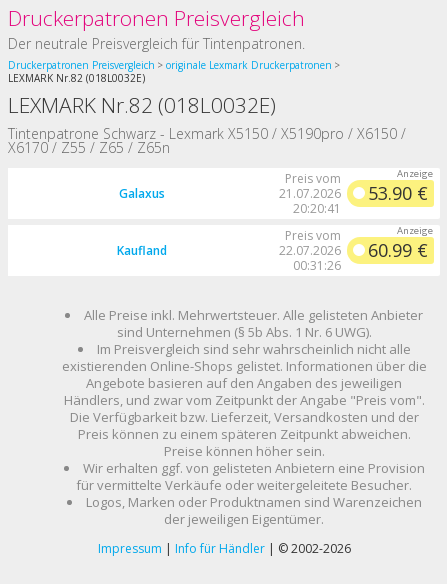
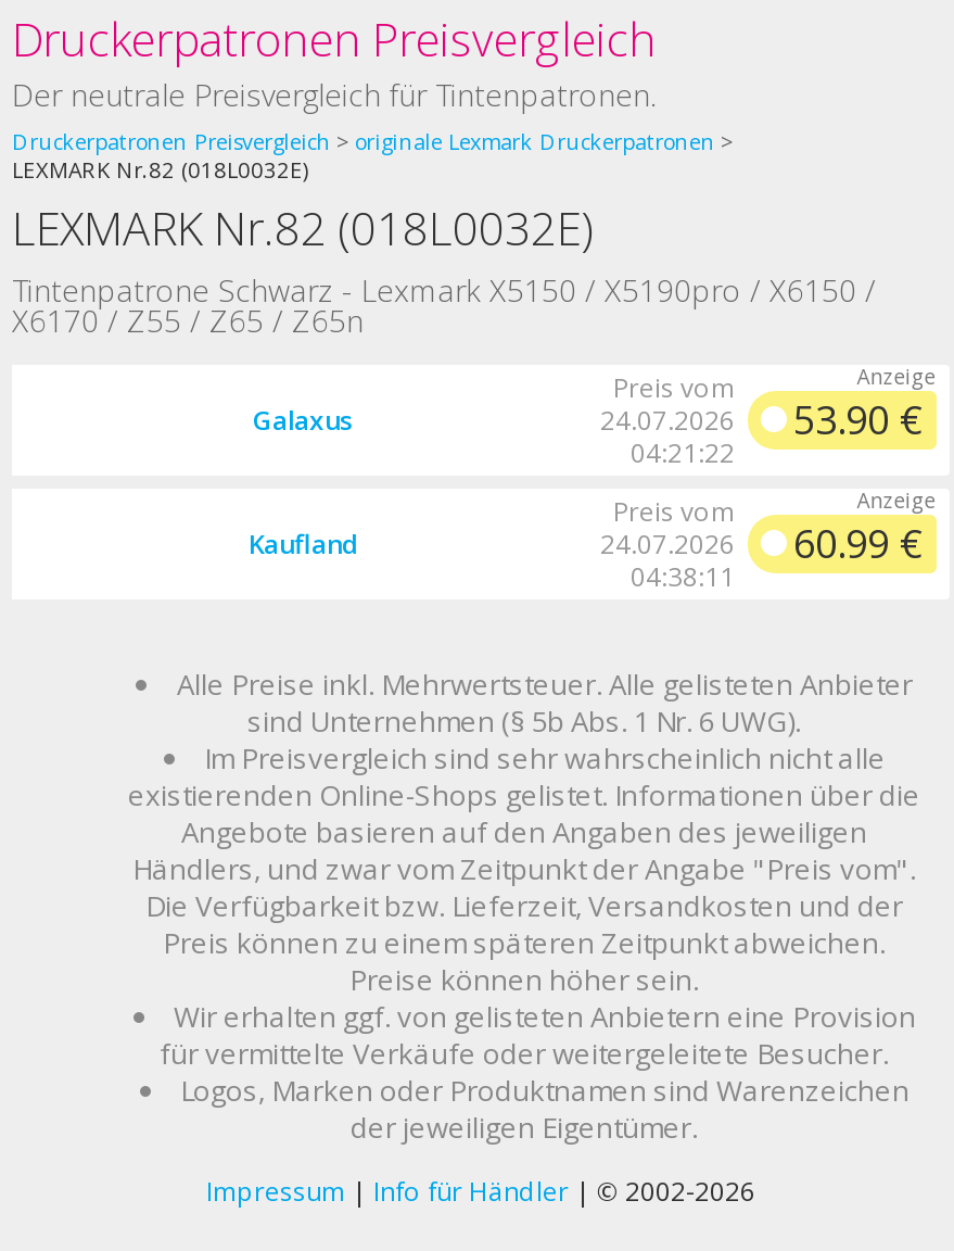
- 21.07.2026 53.90 €
+ 24.07.2026 53.90 €

- 20:20:41
+ 04:21:22

- 22.07.2026 60.99 €
+ 24.07.2026 60.99 €

- 00:31:26
+ 04:38:11
